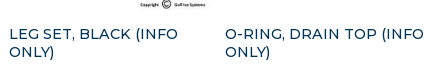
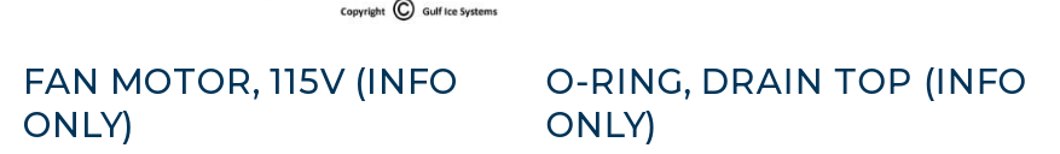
- LEG SET, BLACK (INFO
+ FAN MOTOR, 115V (INFO
